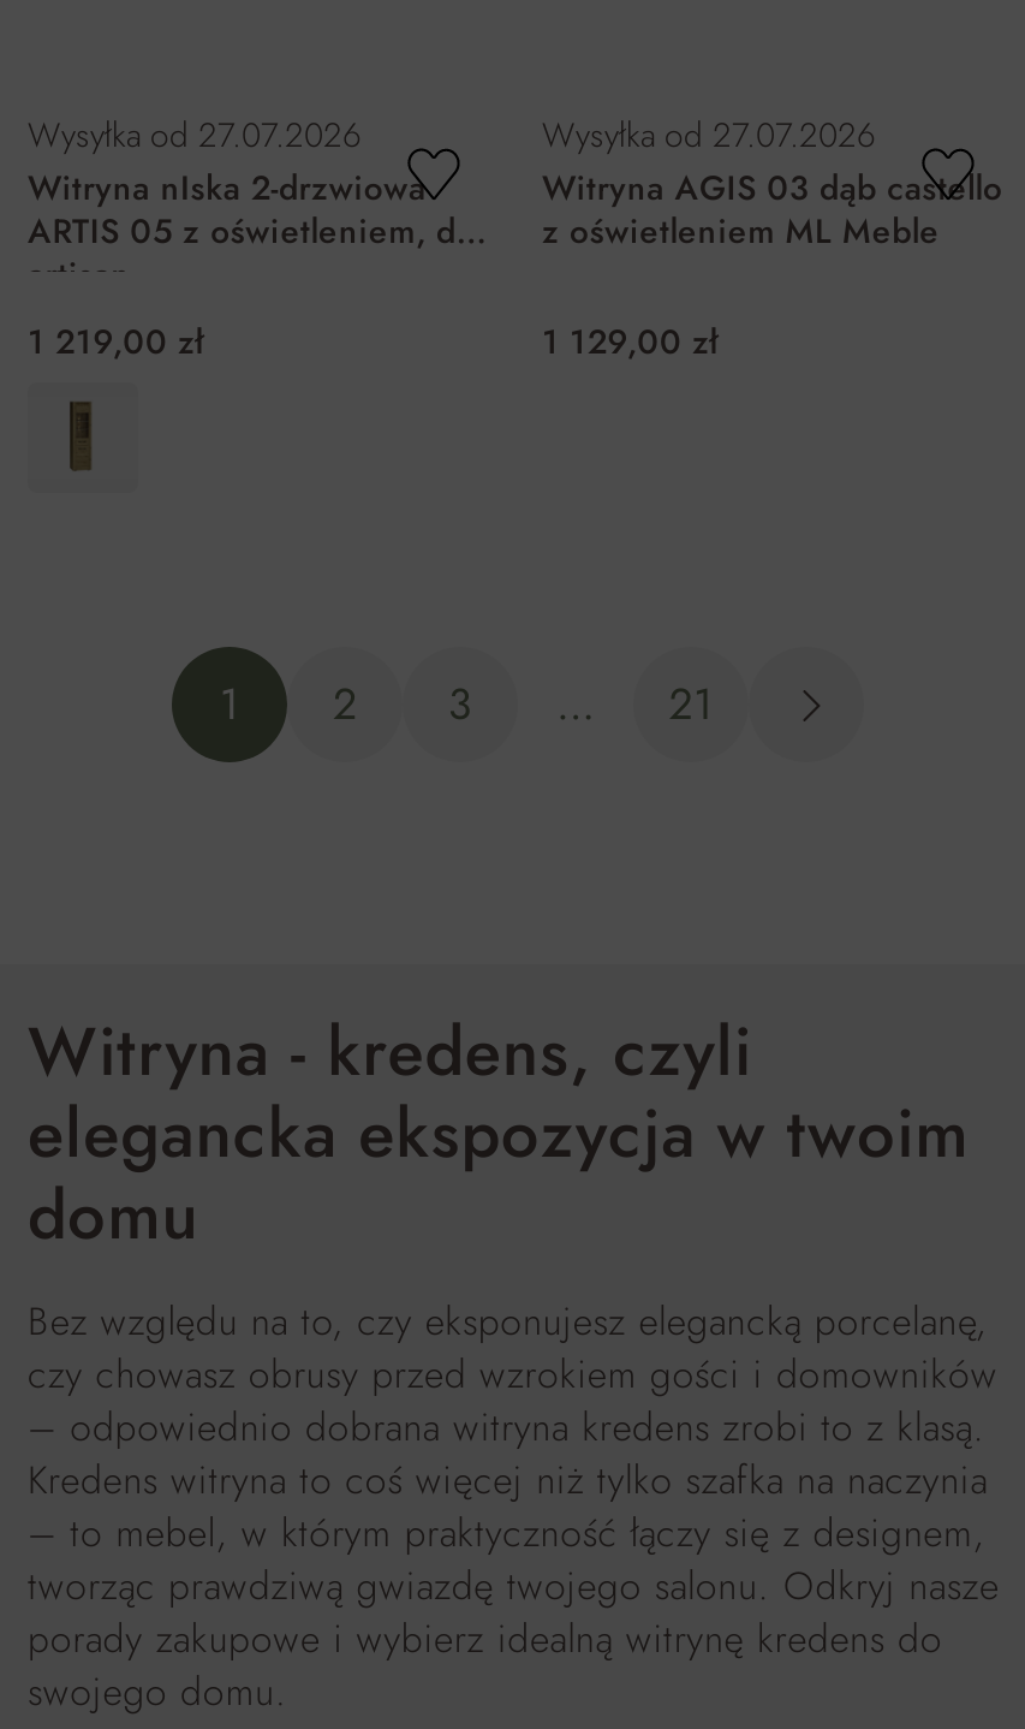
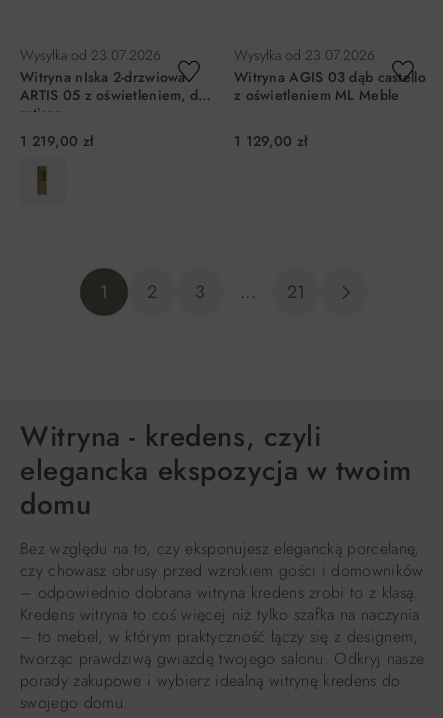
- Wysyłka od 27.07.2026
+ Wysyłka od 23.07.2026

- Wysyłka od 27.07.2026
+ Wysyłka od 23.07.2026
